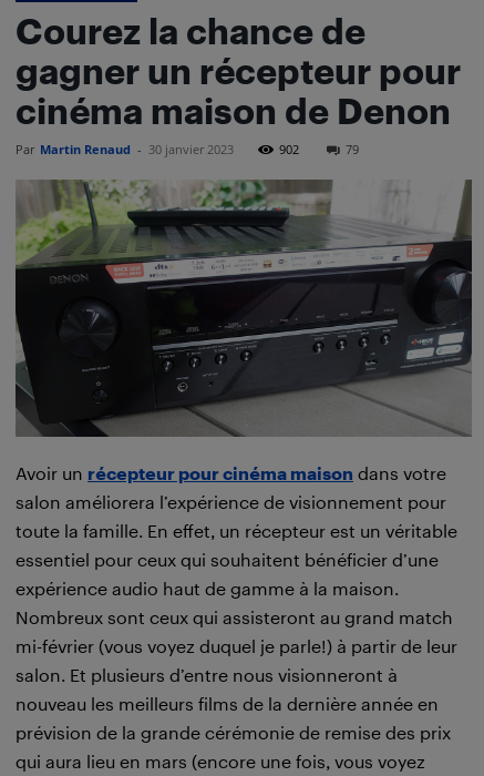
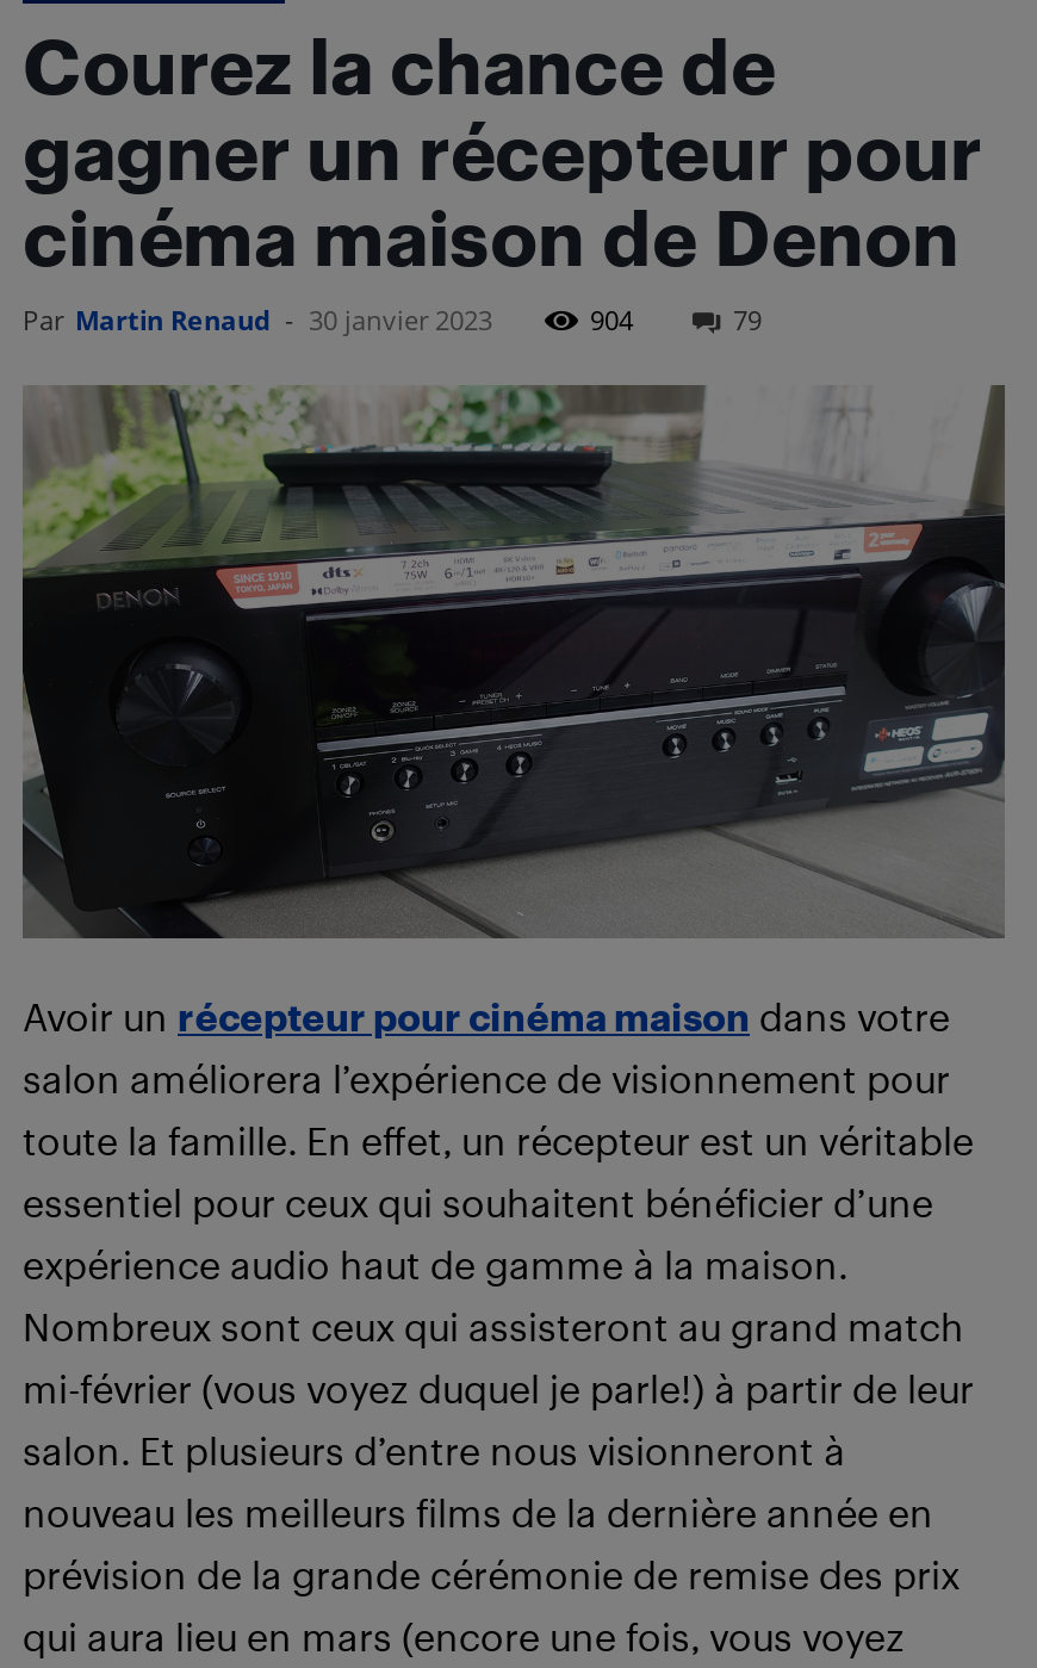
- 902
+ 904
